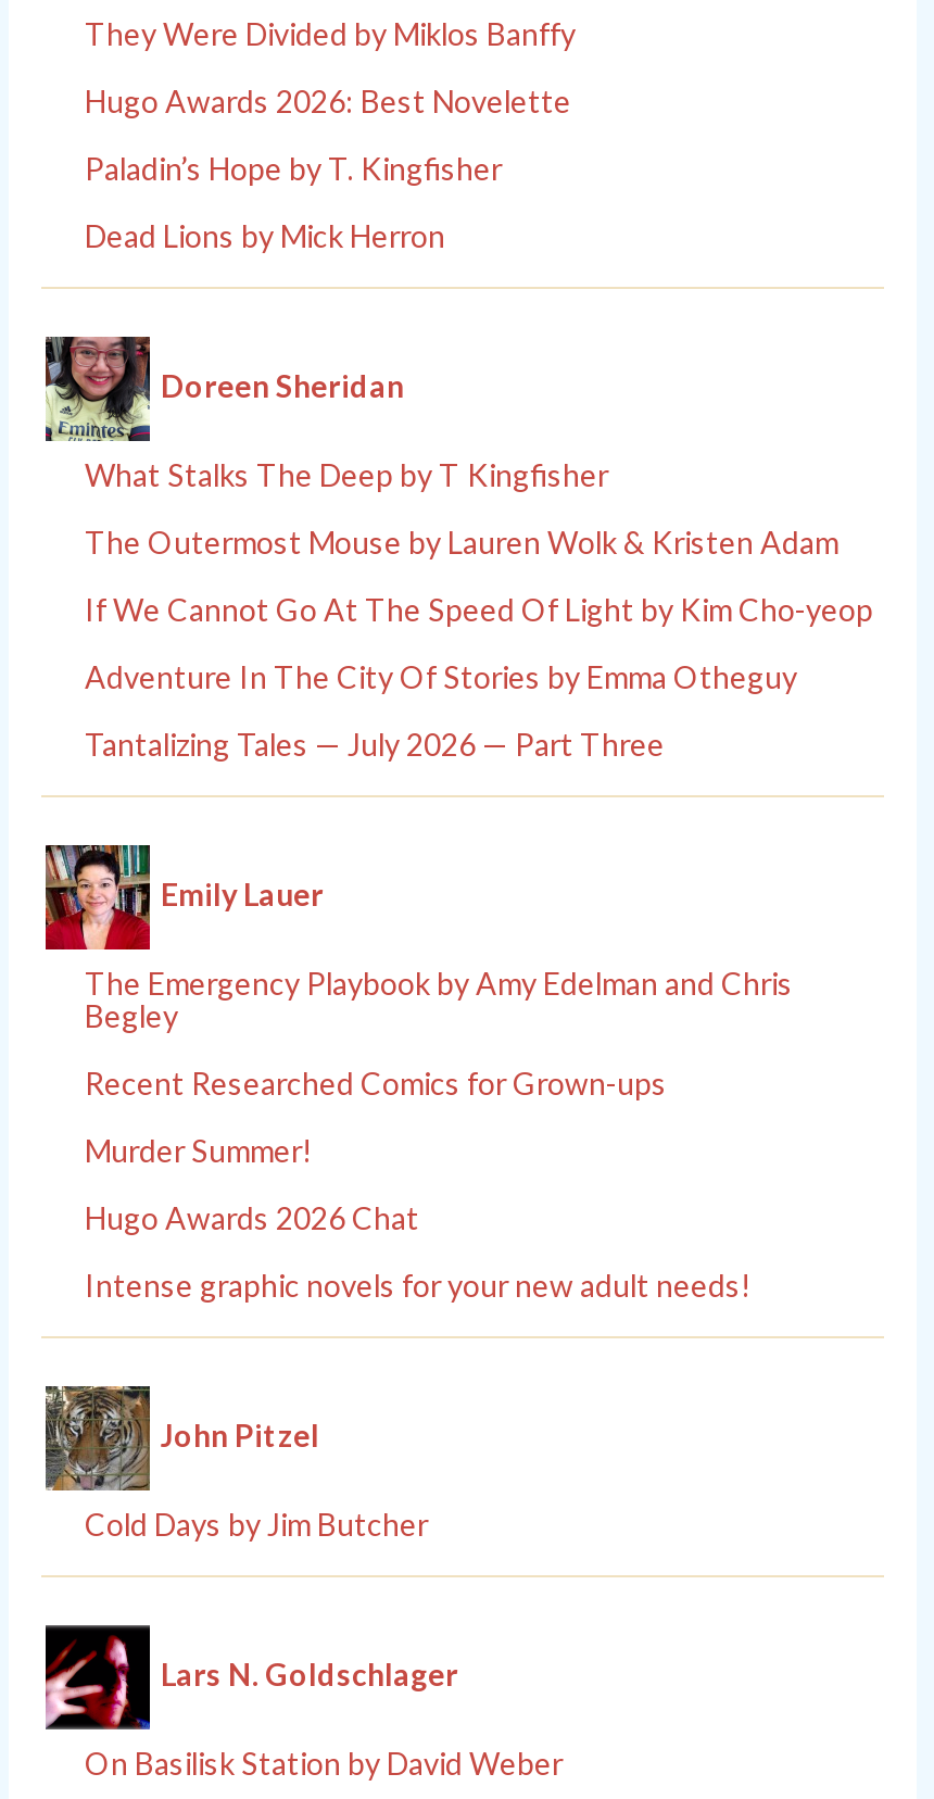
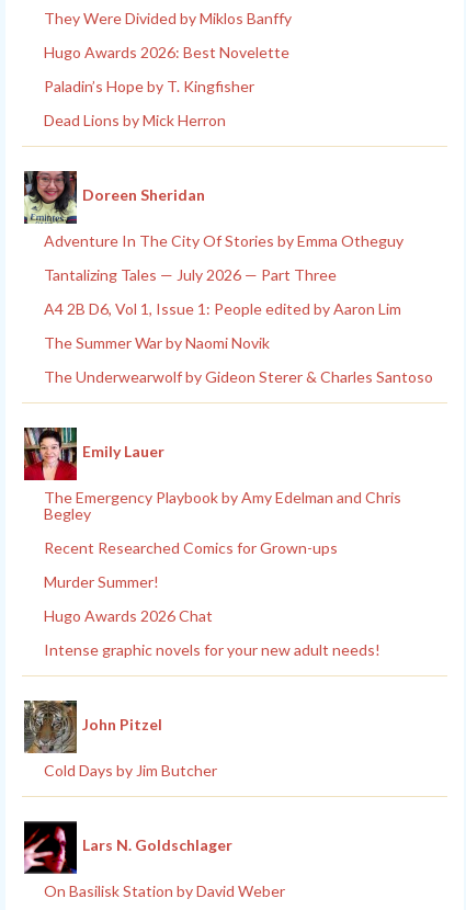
- What Stalks The Deep by T Kingfisher
- The Outermost Mouse by Lauren Wolk & Kristen Adam
- If We Cannot Go At The Speed Of Light by Kim Cho-yeop

moved up: Adventure In The City Of Stories by Emma Otheguy | Tantalizing Tales — July 2026 — Part Three

+ A4 2B D6, Vol 1, Issue 1: People edited by Aaron Lim
+ The Summer War by Naomi Novik
+ The Underwearwolf by Gideon Sterer & Charles Santoso
